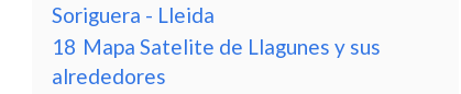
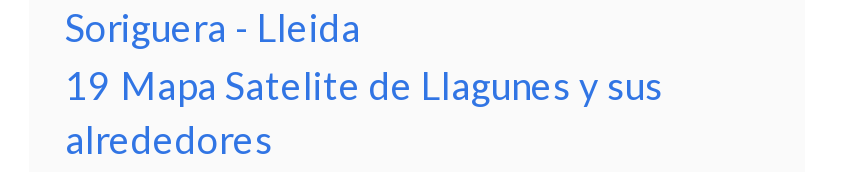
- 18 Mapa Satelite de Llagunes y sus
+ 19 Mapa Satelite de Llagunes y sus
